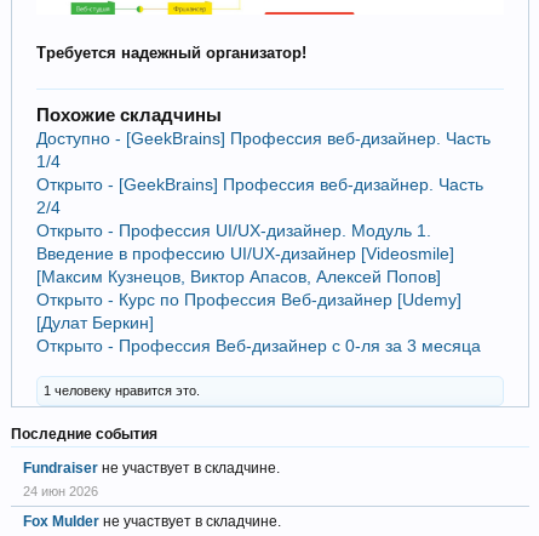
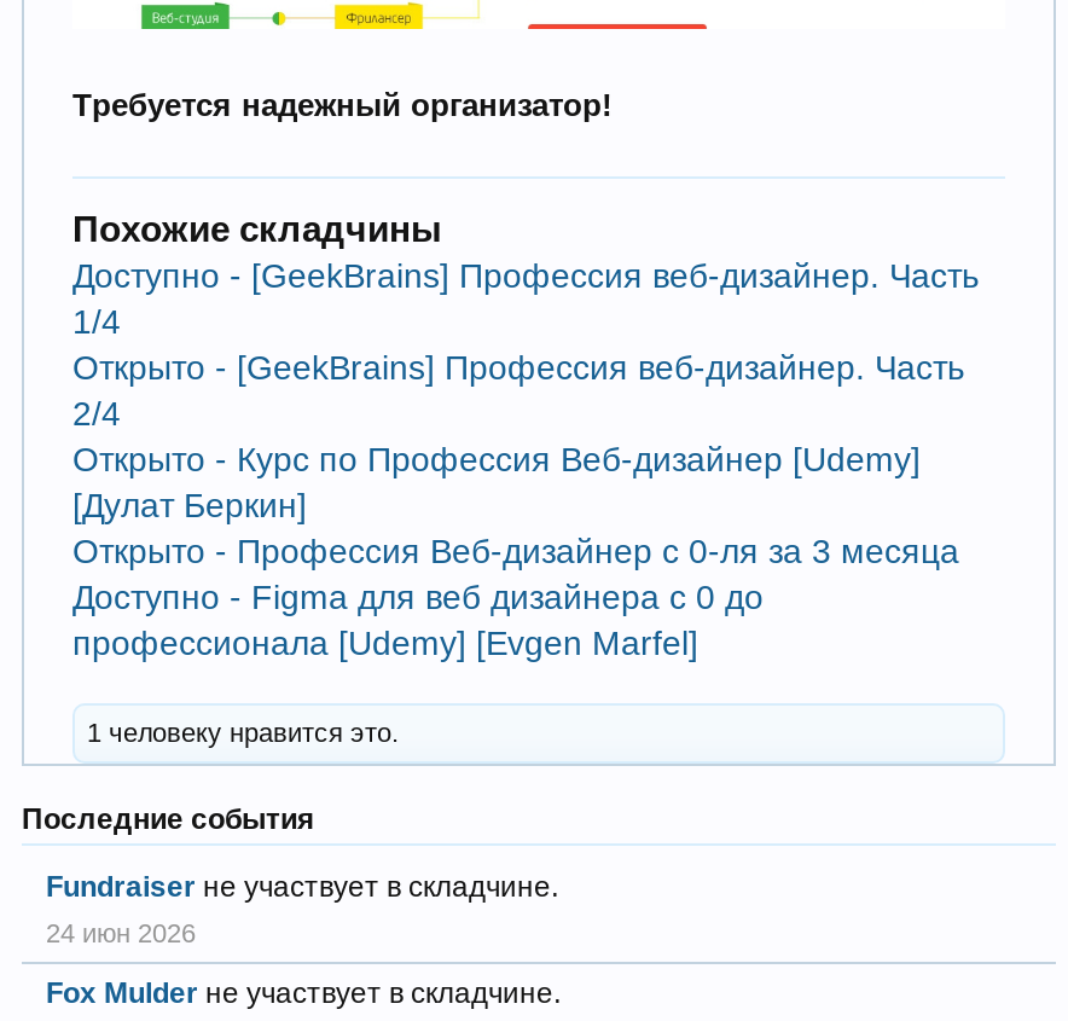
- Открыто - Профессия UI/UX-дизайнер. Модуль 1.
- Введение в профессию UI/UX-дизайнер [Videosmile]
- [Максим Кузнецов, Виктор Апасов, Алексей Попов]

moved up: Открыто - Курс по Профессия Веб-дизайнер [Udemy] | [Дулат Беркин]

+ Доступно - Figma для веб дизайнера с 0 до
+ профессионала [Udemy] [Evgen Marfel]
